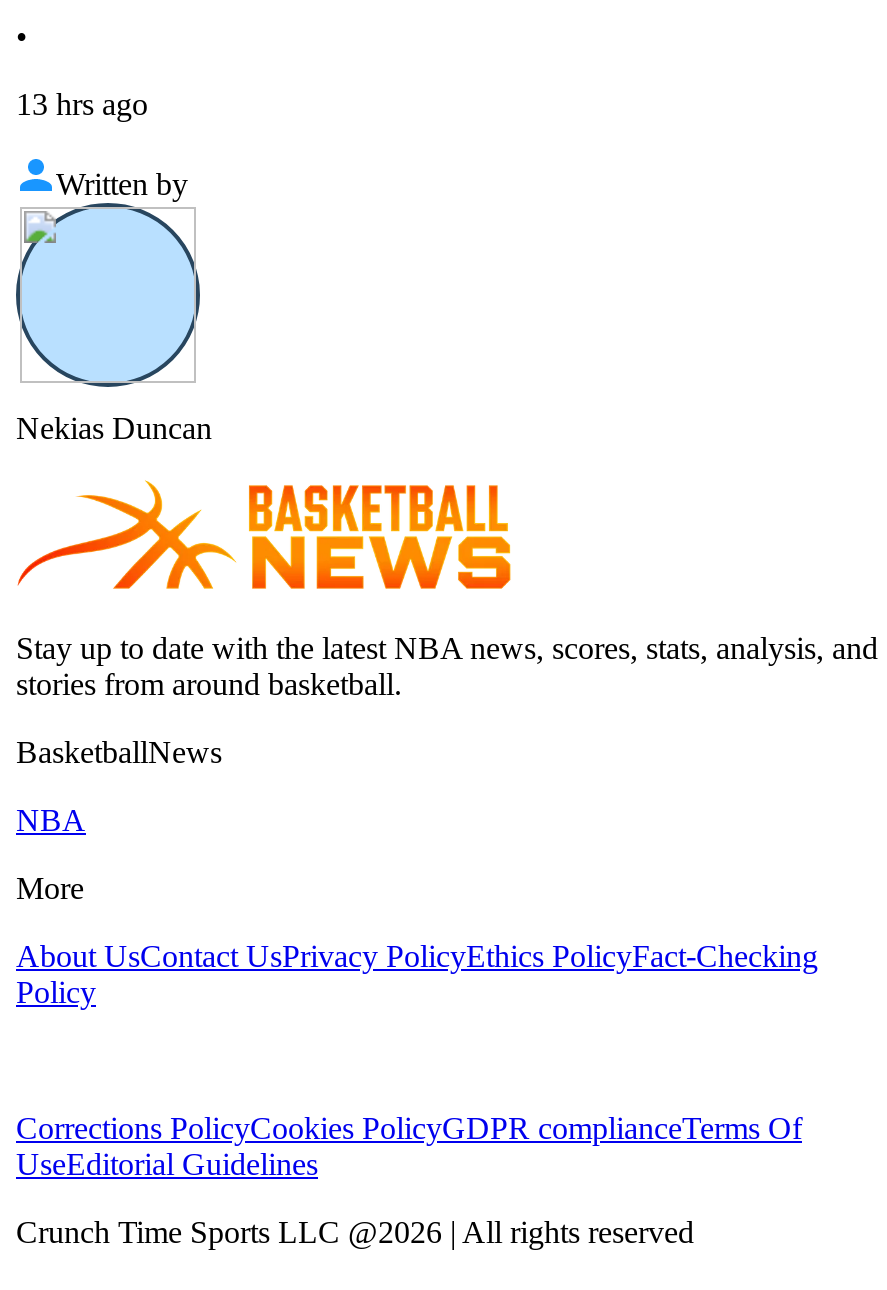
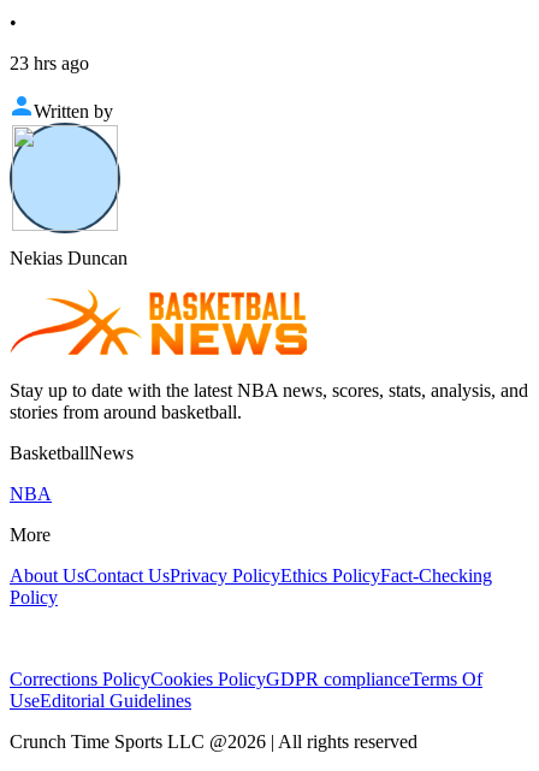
- 13 hrs ago
+ 23 hrs ago
